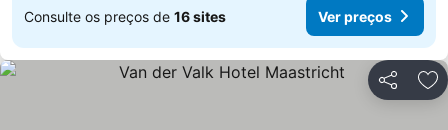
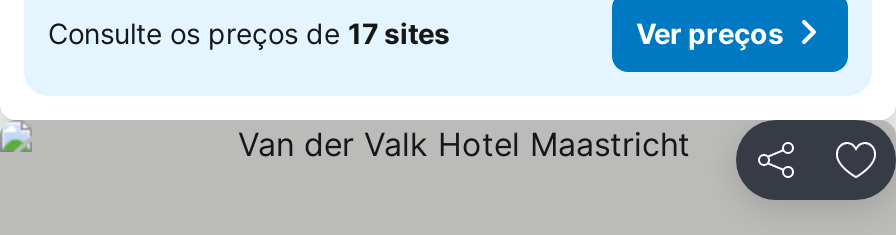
- Consulte os preços de 16 sites
+ Consulte os preços de 17 sites
